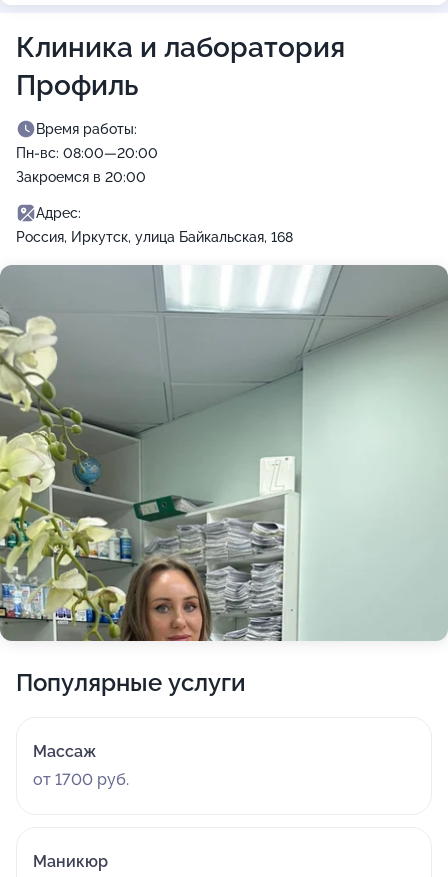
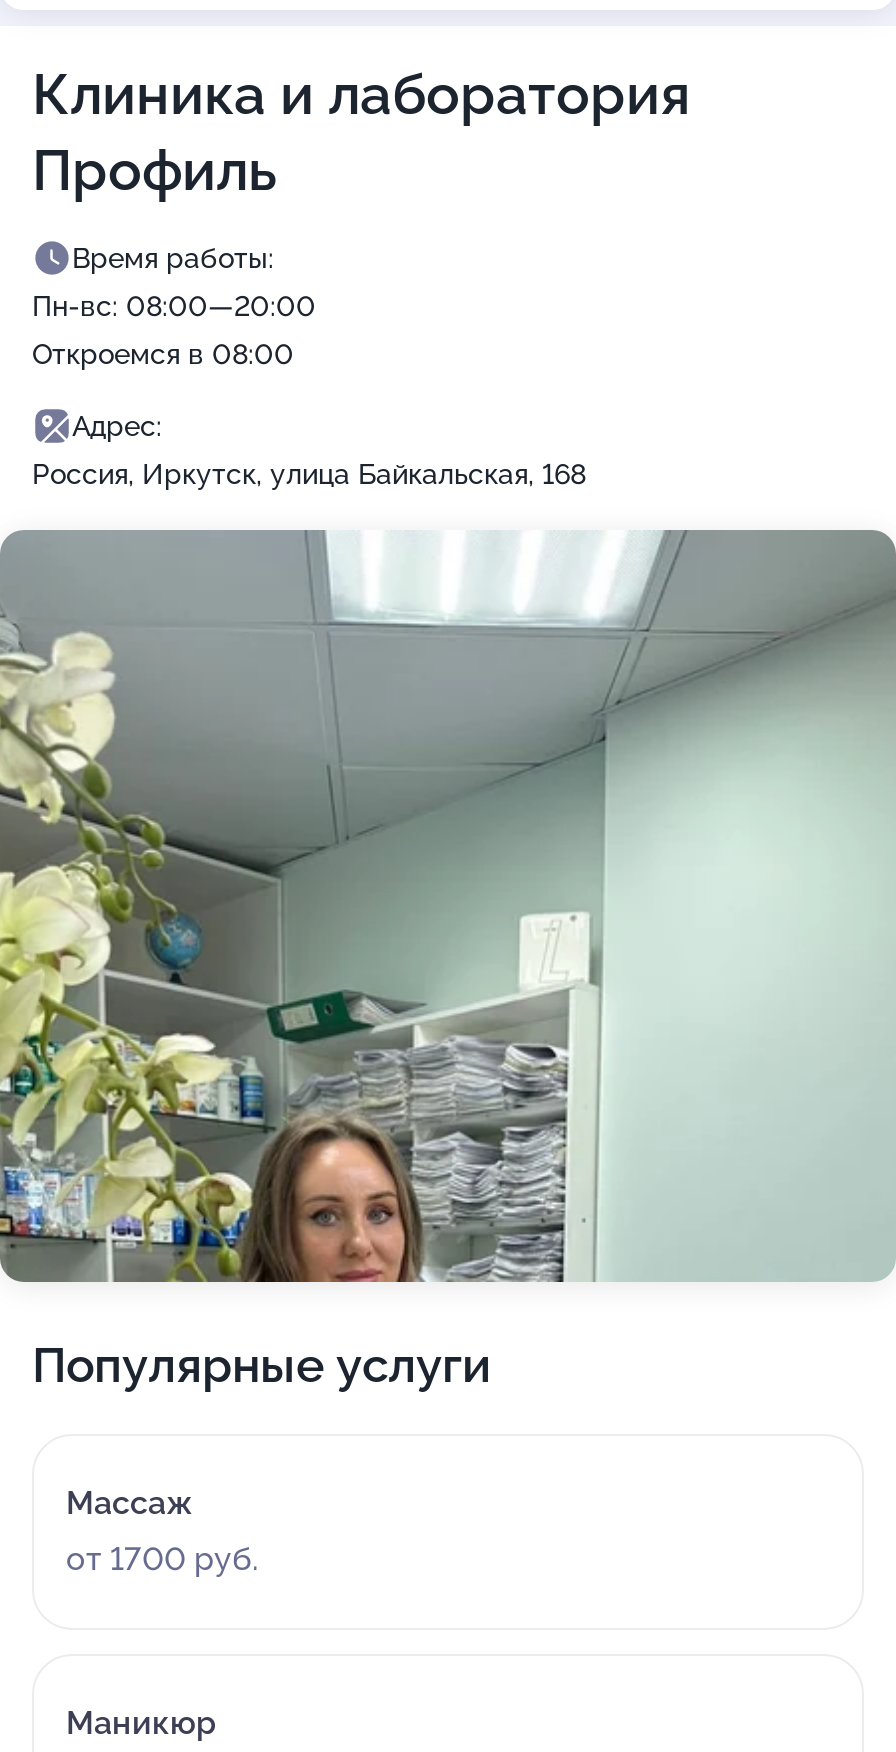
- Закроемся в 20:00
+ Откроемся в 08:00
